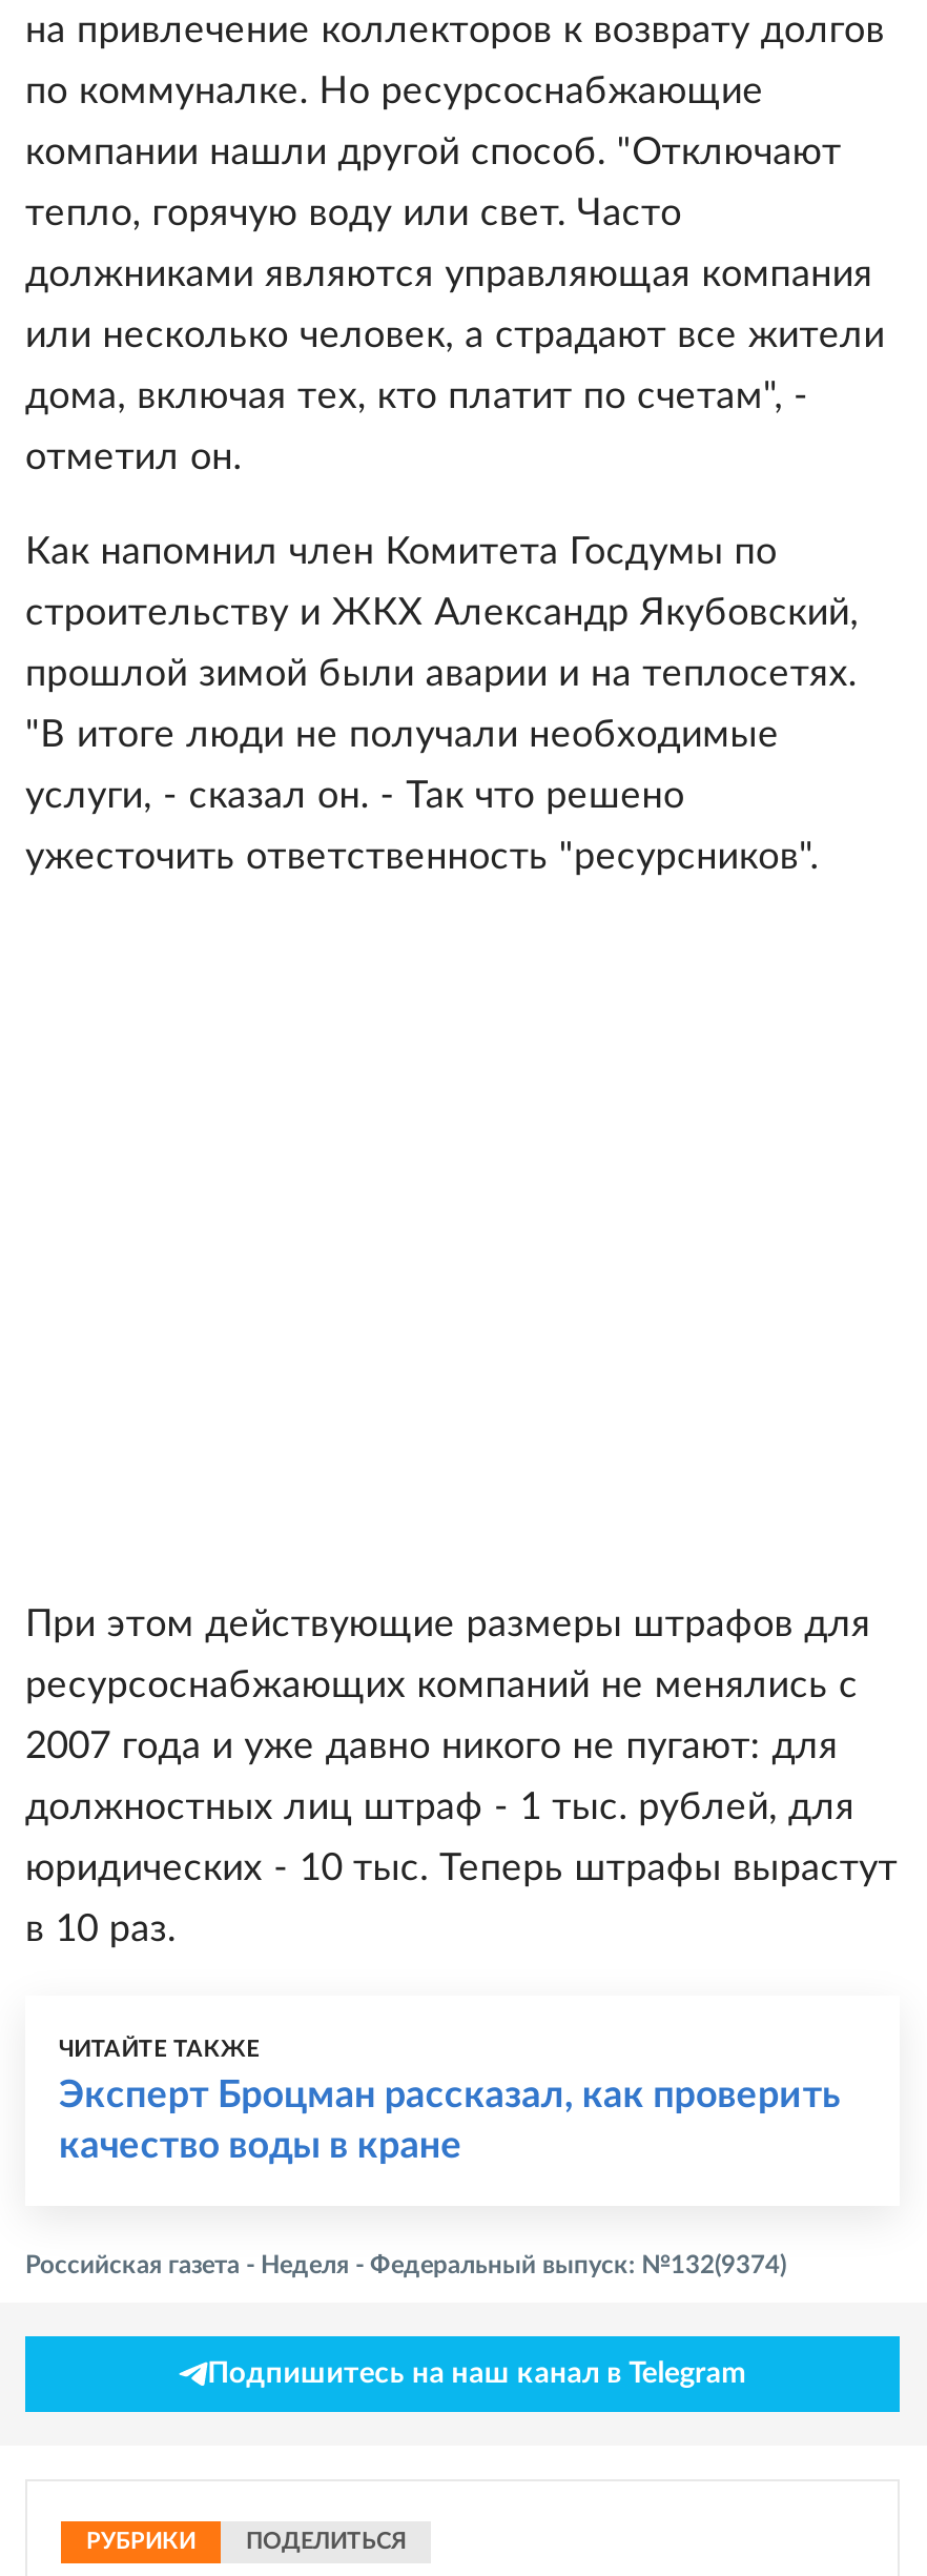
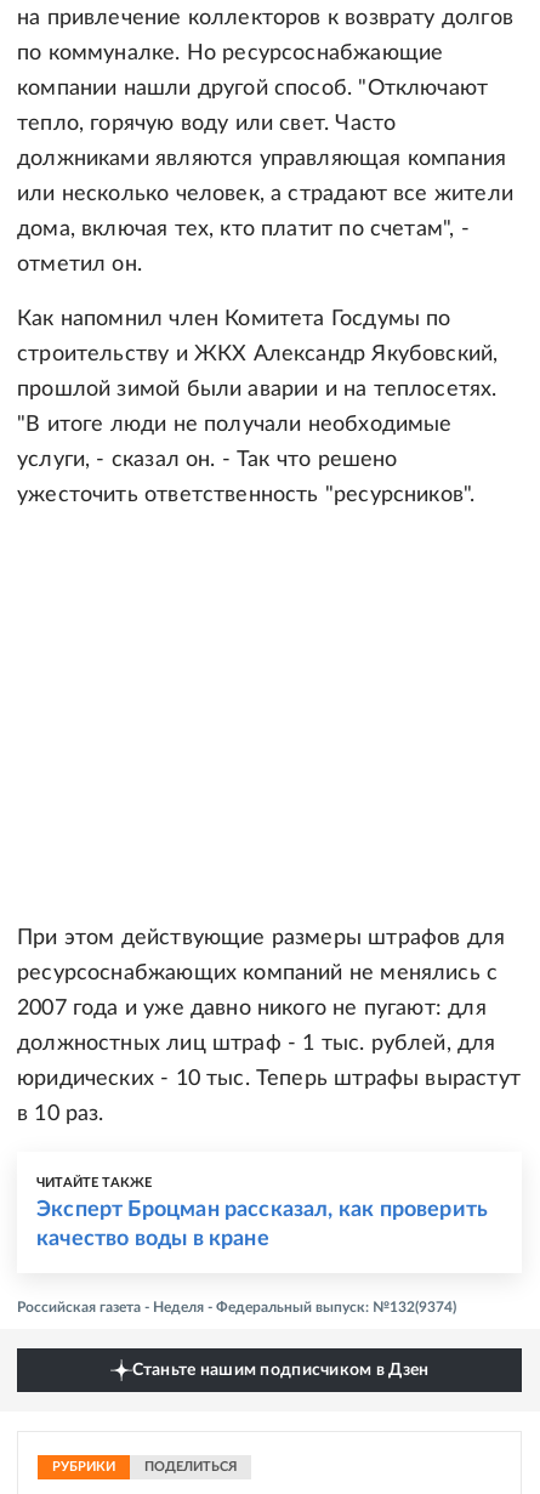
- Подпишитесь на наш канал в Telegram
+ Станьте нашим подписчиком в Дзен
